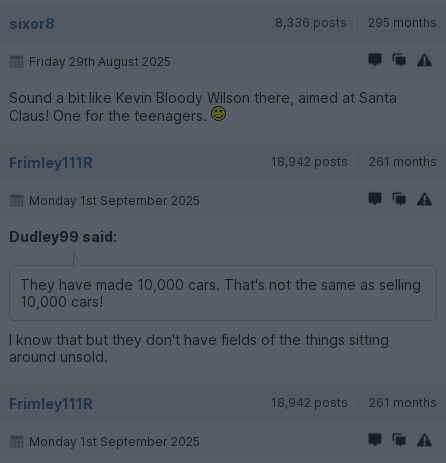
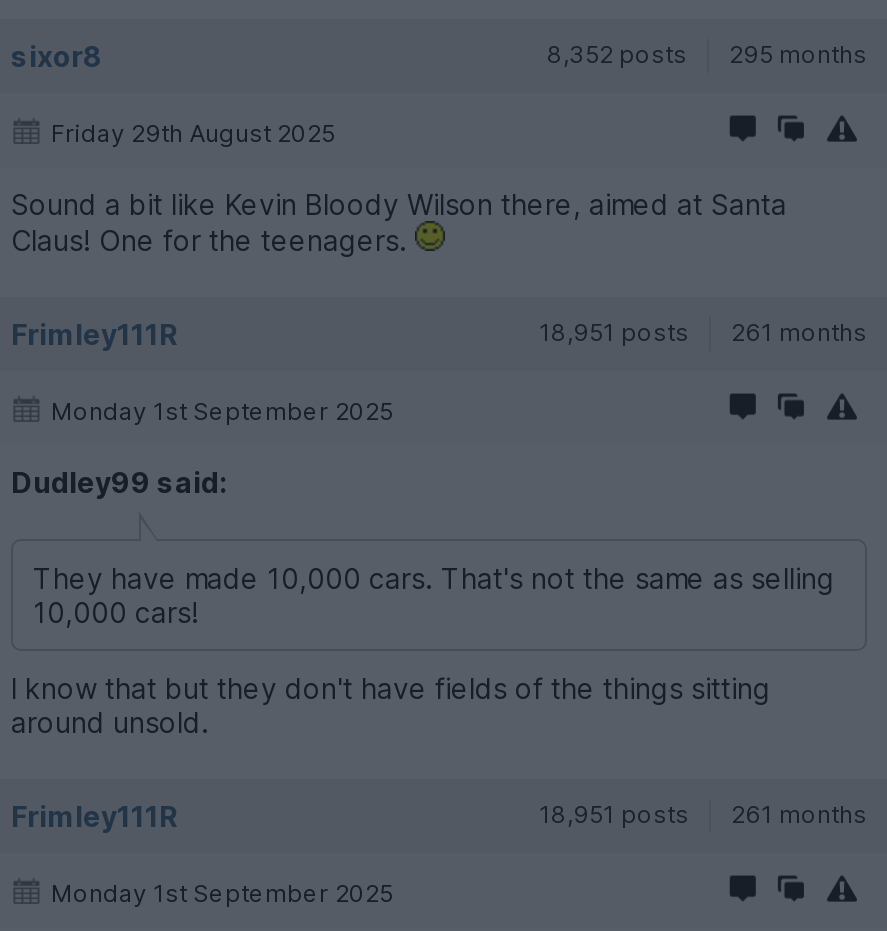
- 8,336 posts 295 months
+ 8,352 posts 295 months

- 18,942 posts 261 months
+ 18,951 posts 261 months

- 18,942 posts 261 months
+ 18,951 posts 261 months
